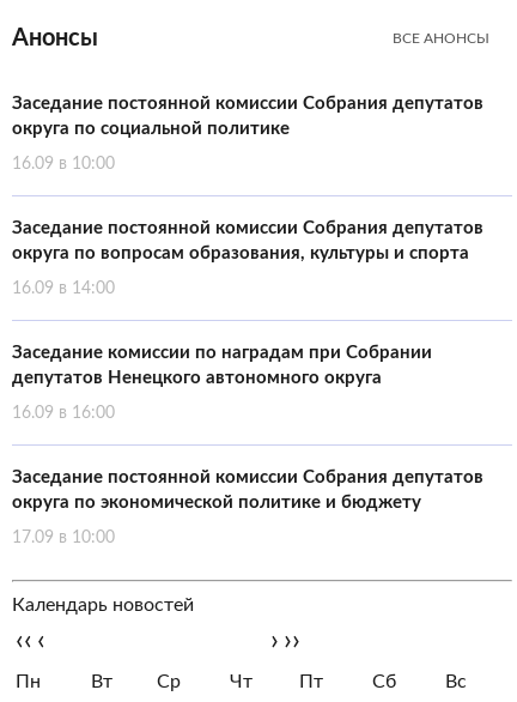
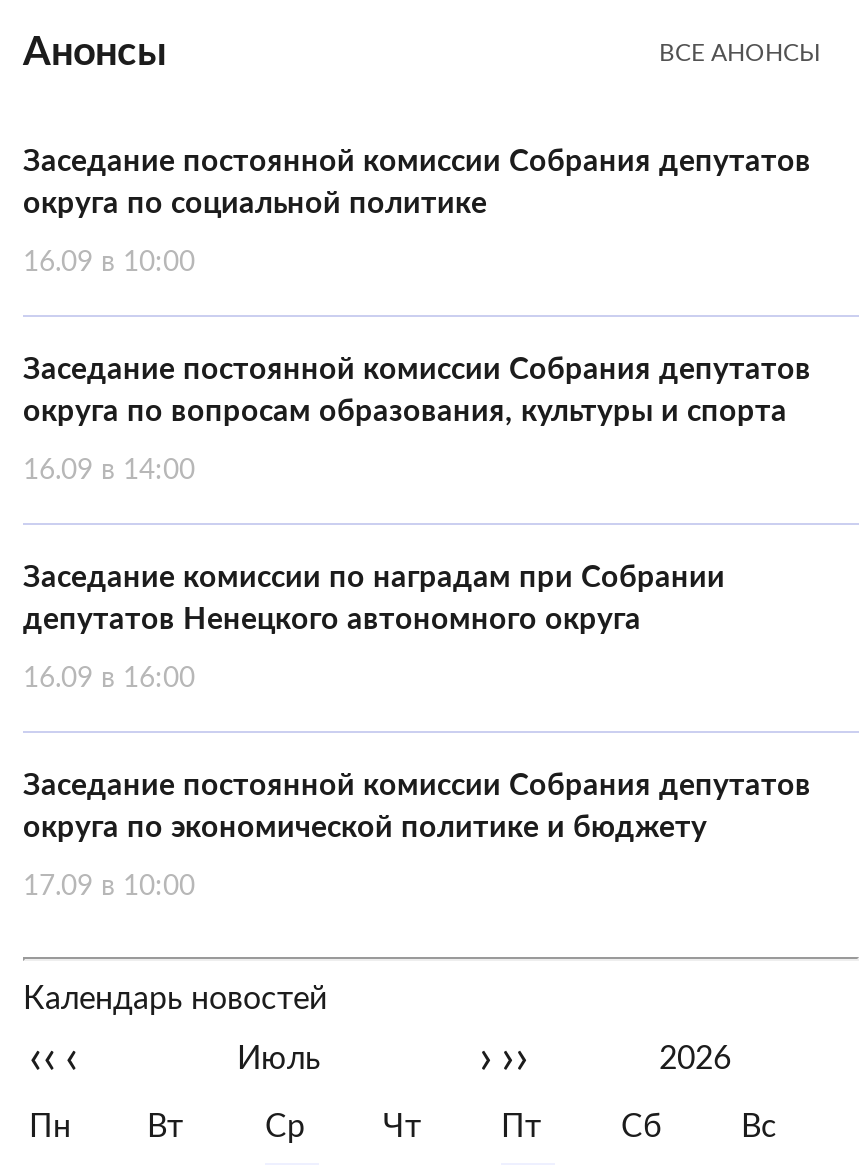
+ Июль

+ 2026
